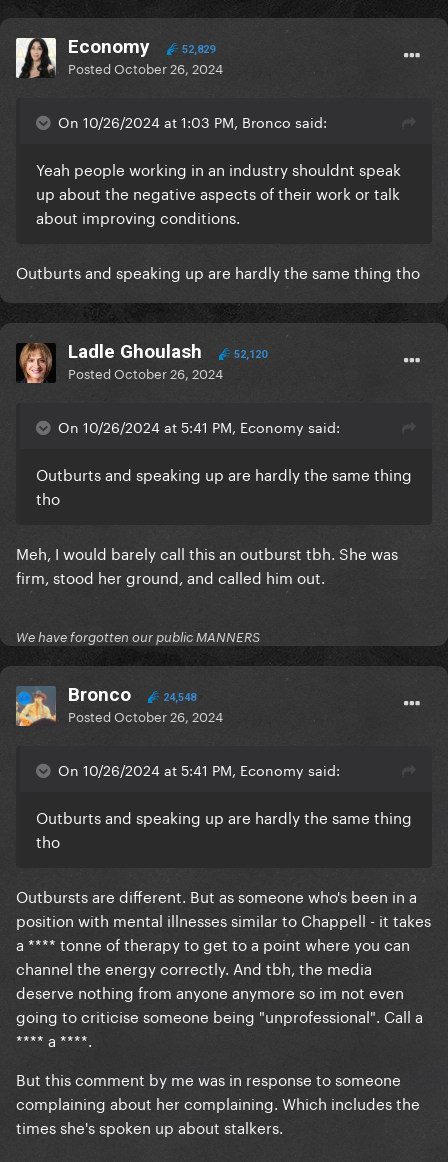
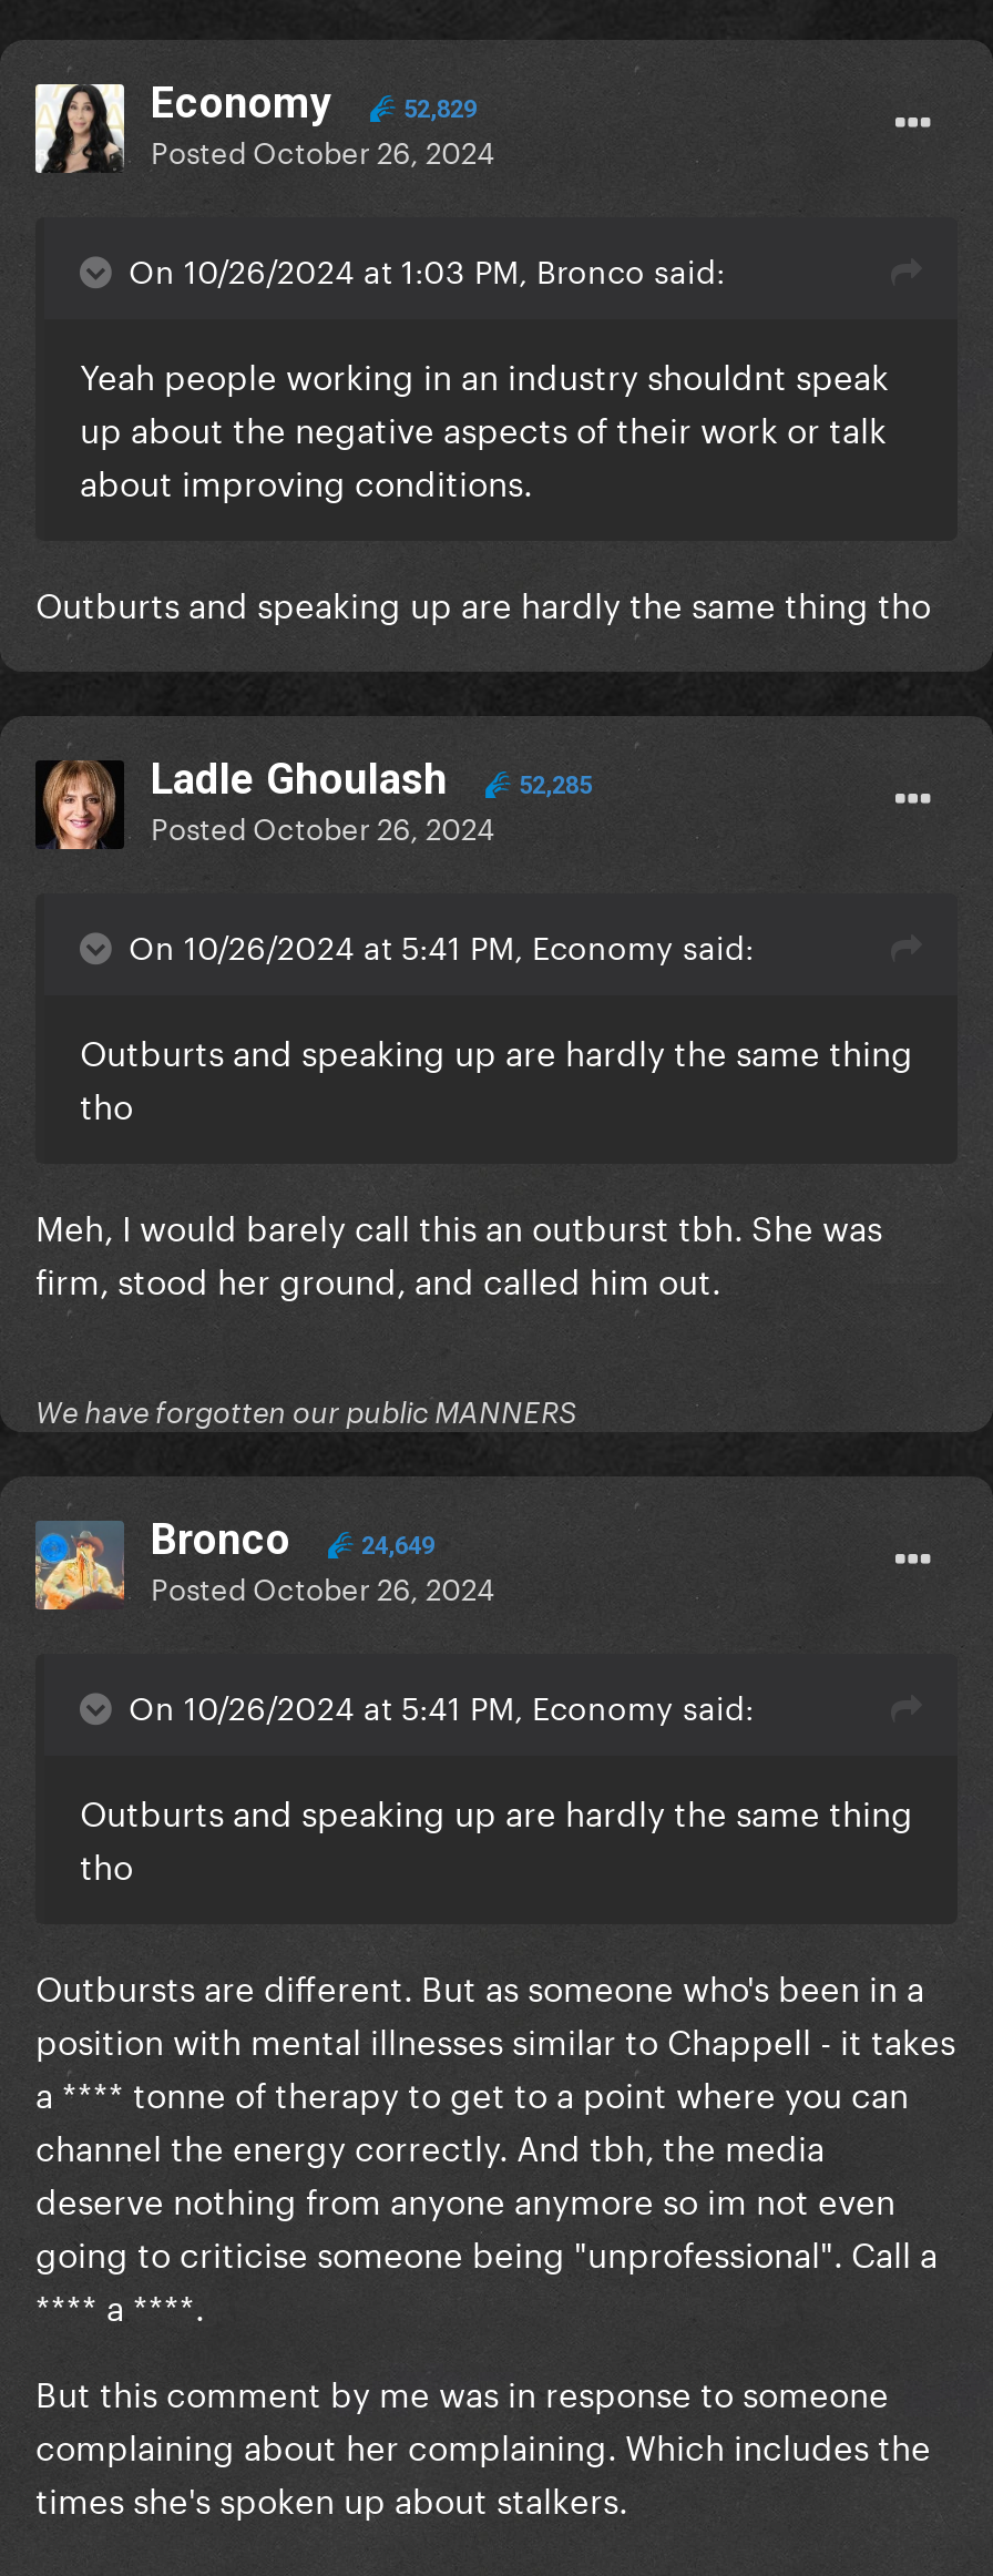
- 52,120
+ 52,285

- 24,548
+ 24,649
